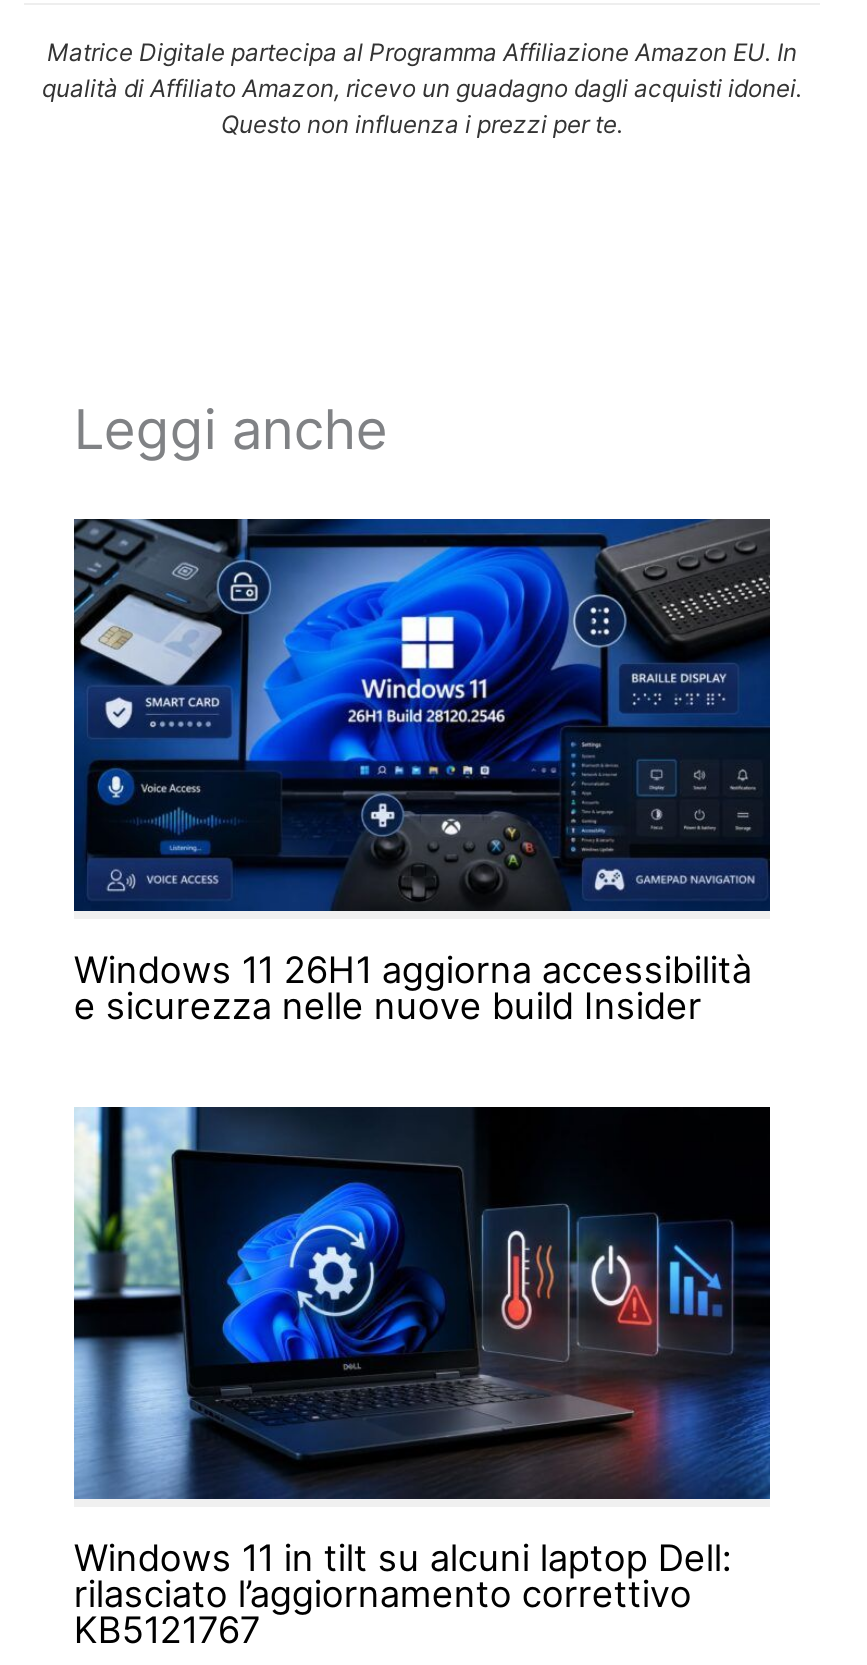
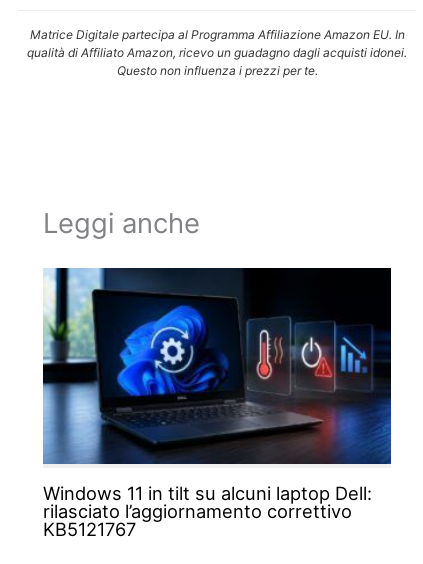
- [image]
- Windows 11 26H1 aggiorna accessibilità
- e sicurezza nelle nuove build Insider
